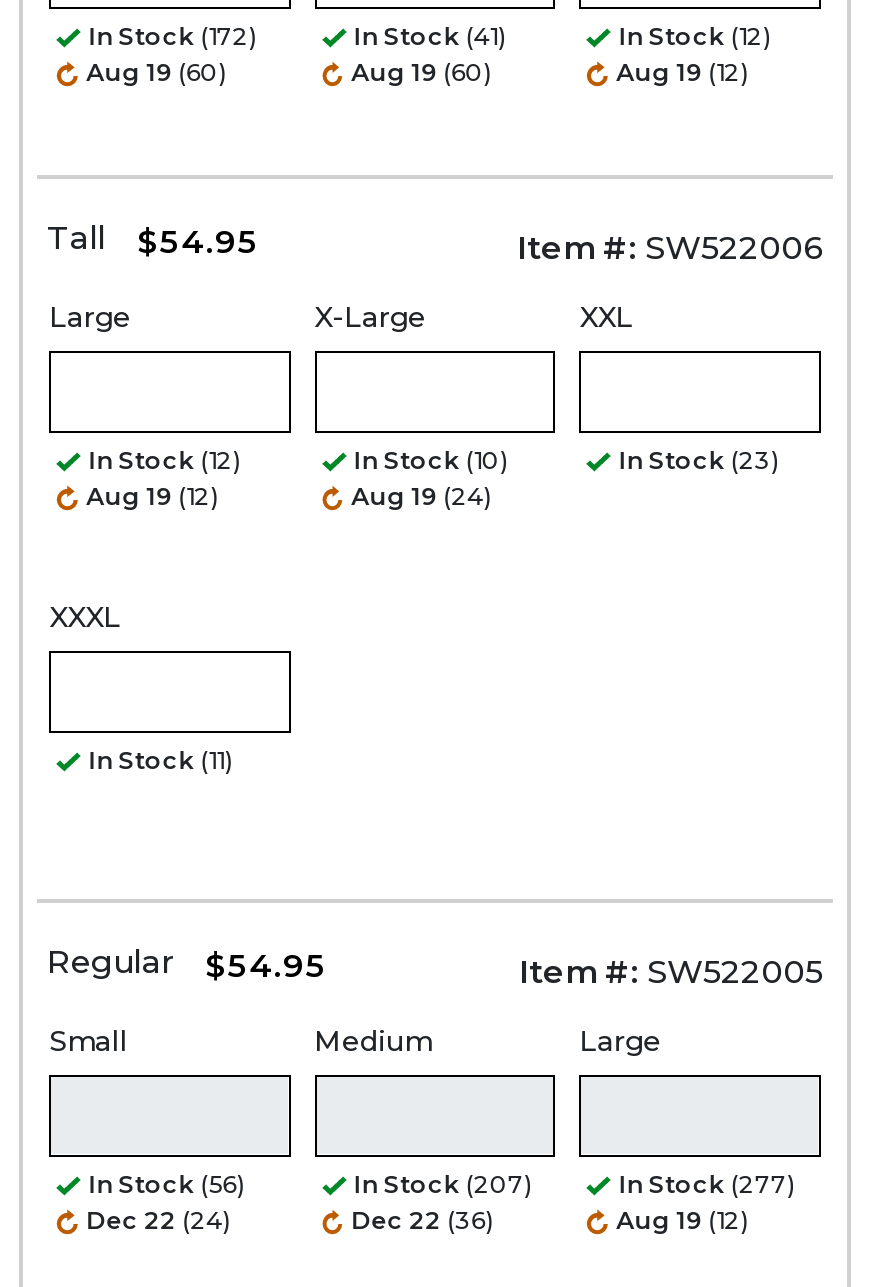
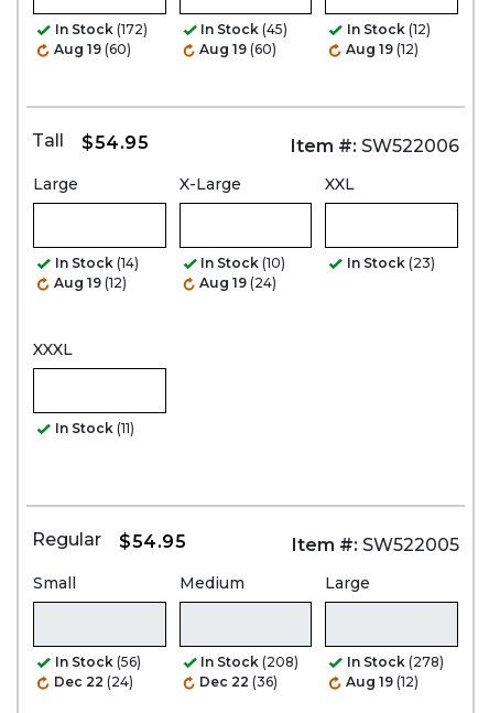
- In Stock (41)
+ In Stock (45)

- In Stock (12)
+ In Stock (14)

- In Stock (207)
+ In Stock (208)

- In Stock (277)
+ In Stock (278)
